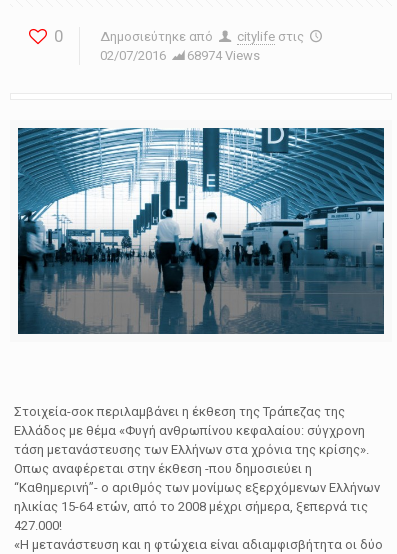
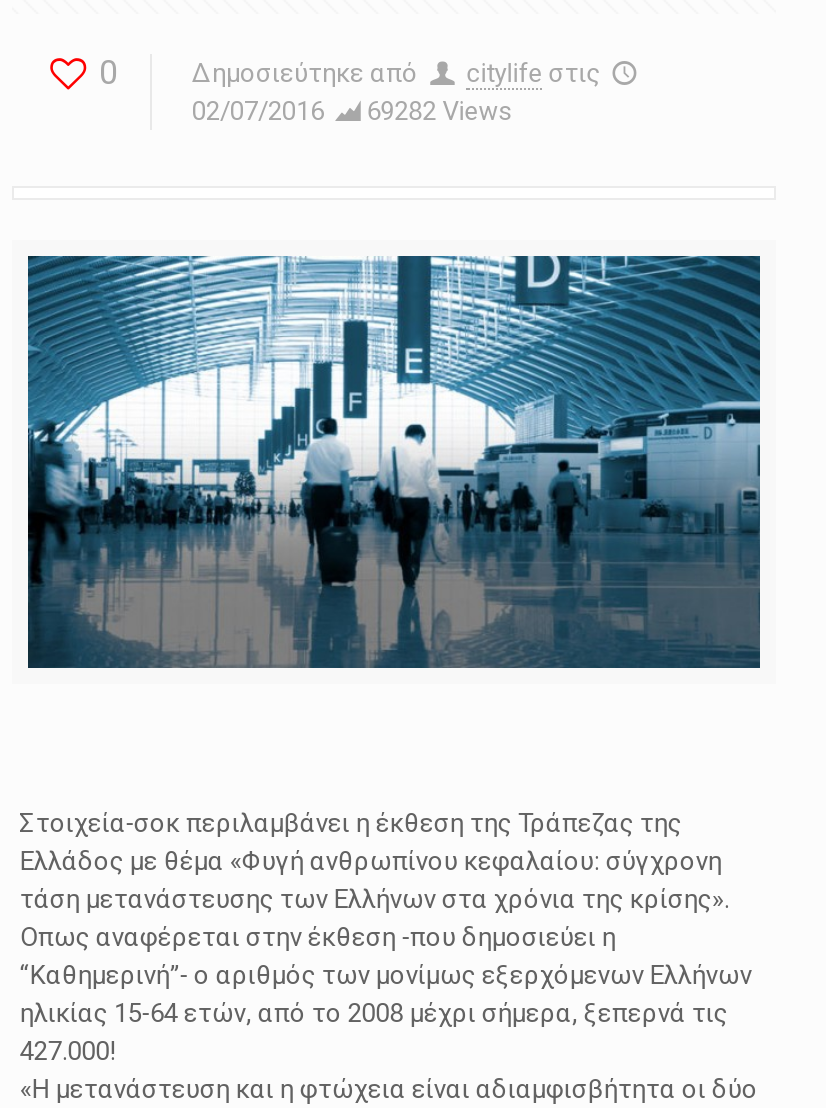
- 02/07/2016 68974 Views
+ 02/07/2016 69282 Views
